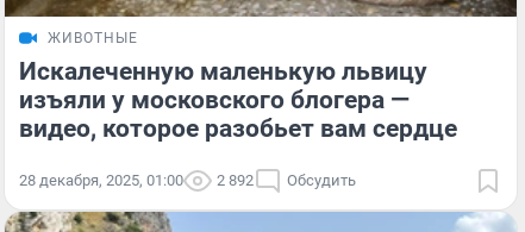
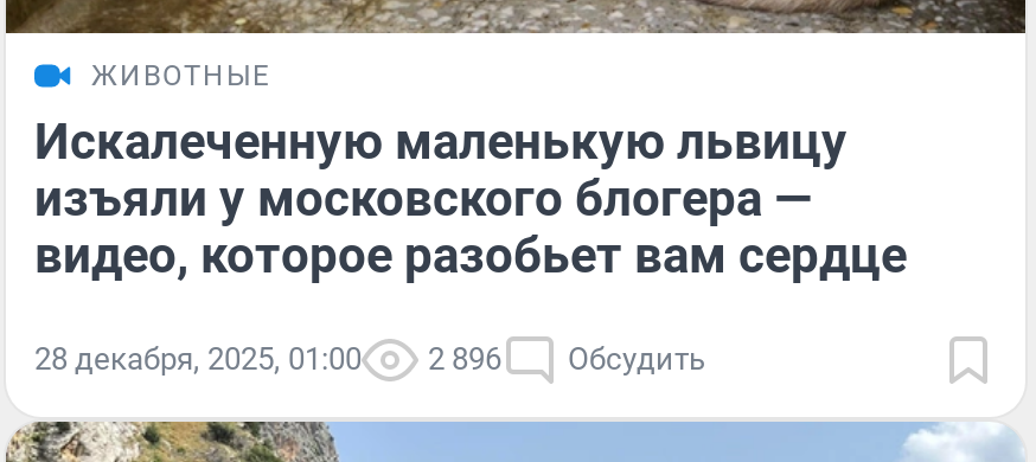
- 28 декабря, 2025, 01:00 2 892 Обсудить
+ 28 декабря, 2025, 01:00 2 896 Обсудить
